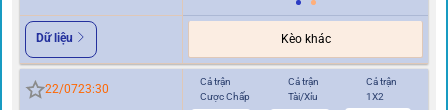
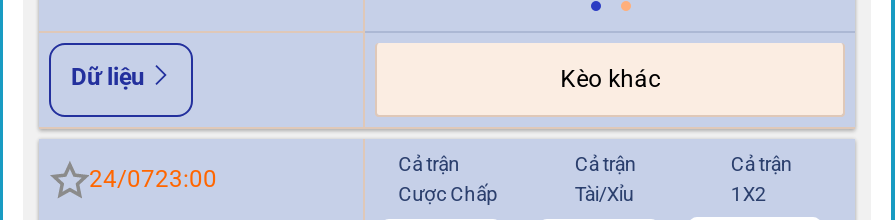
- 22/0723:30
+ 24/0723:00
